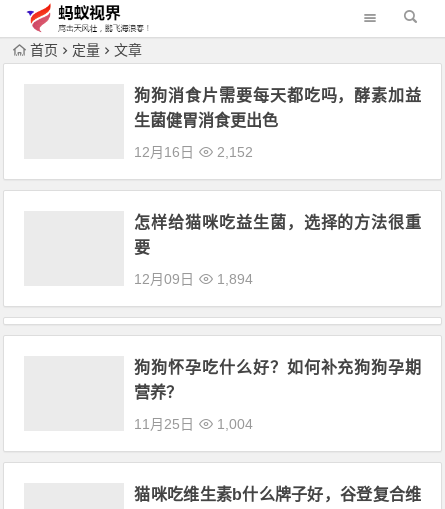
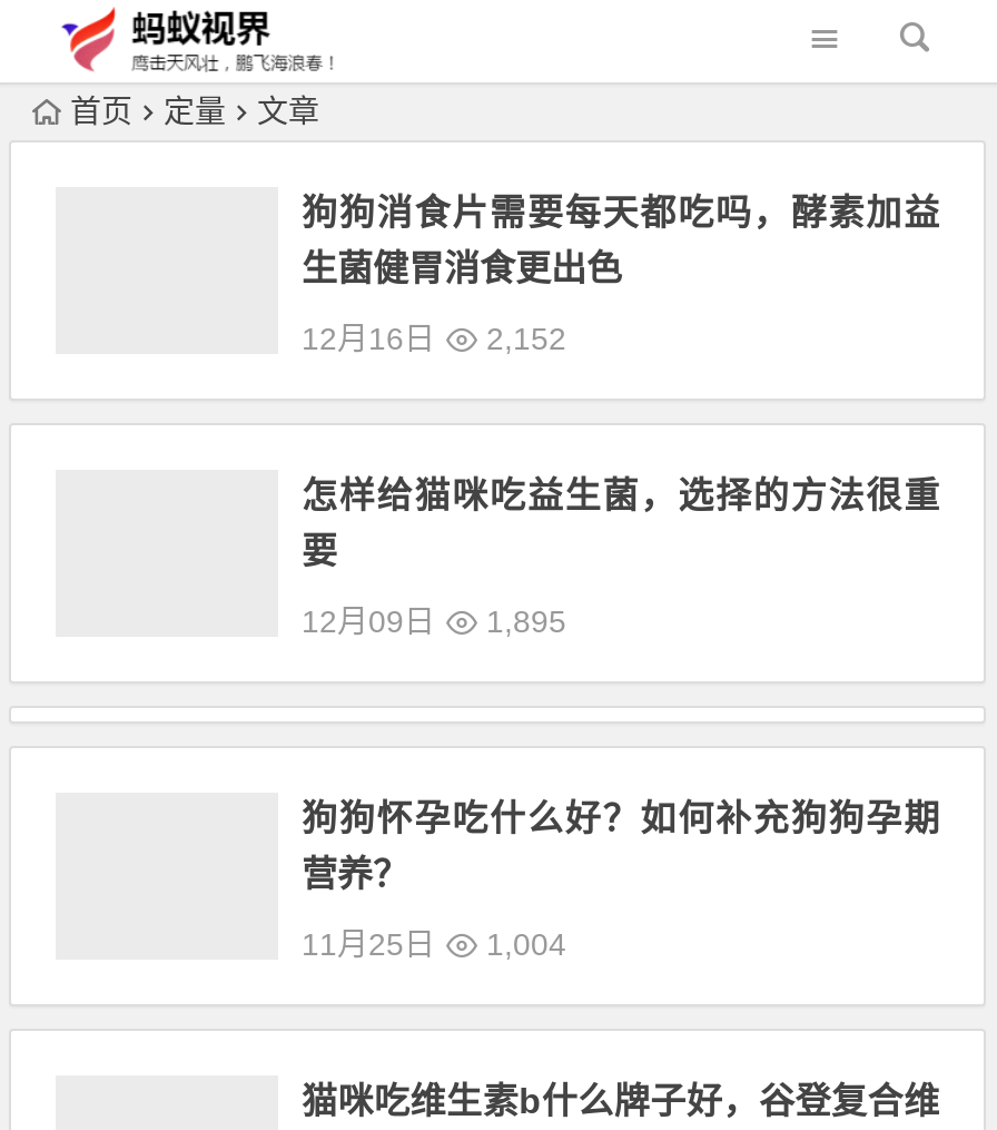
- 12月09日 1,894
+ 12月09日 1,895
